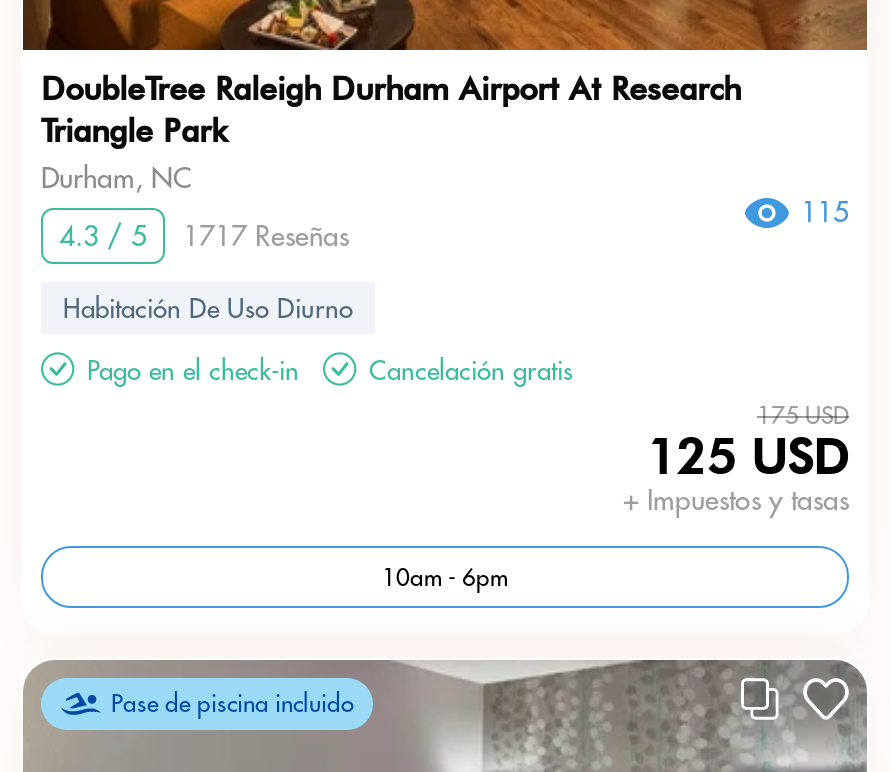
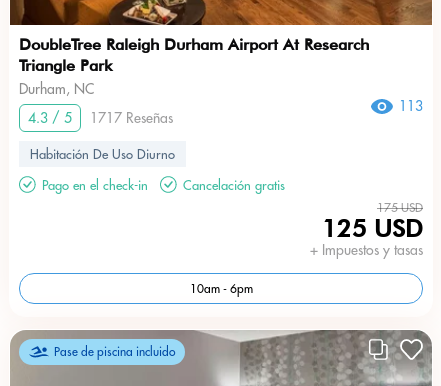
- 115
+ 113
